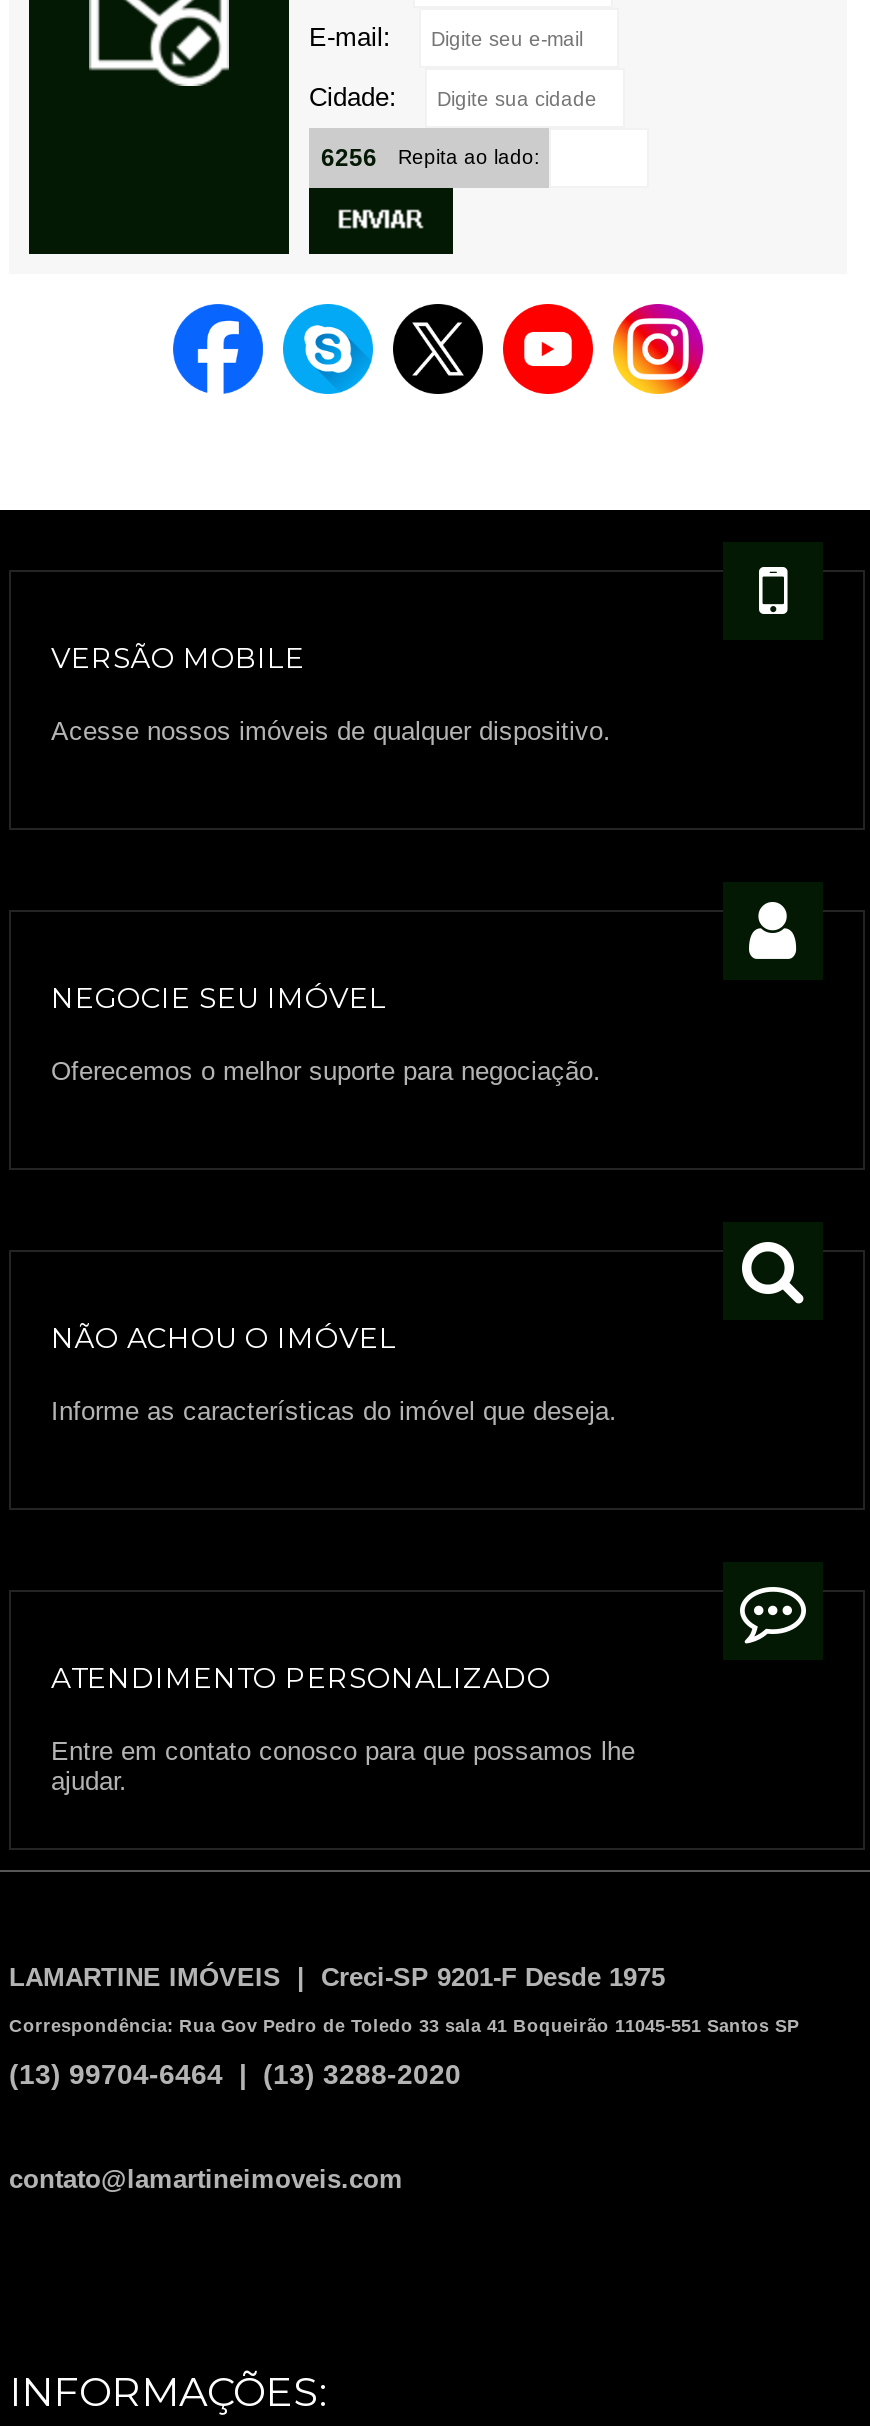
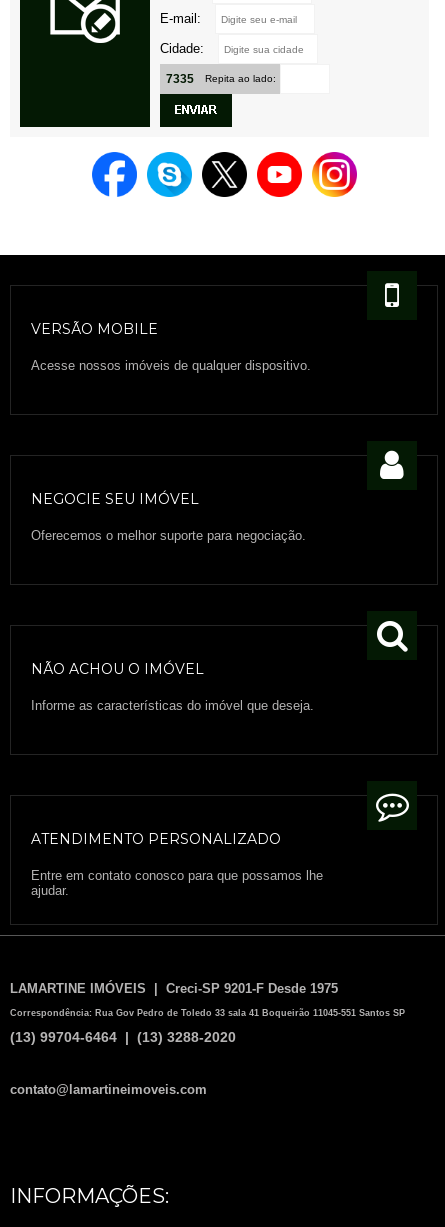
- 6256 Repita ao lado:
+ 7335 Repita ao lado:
